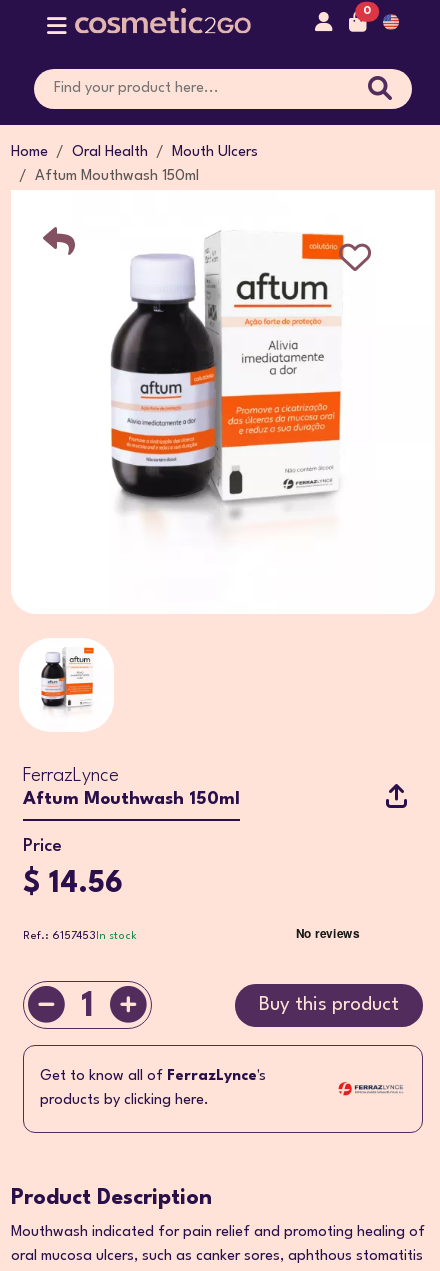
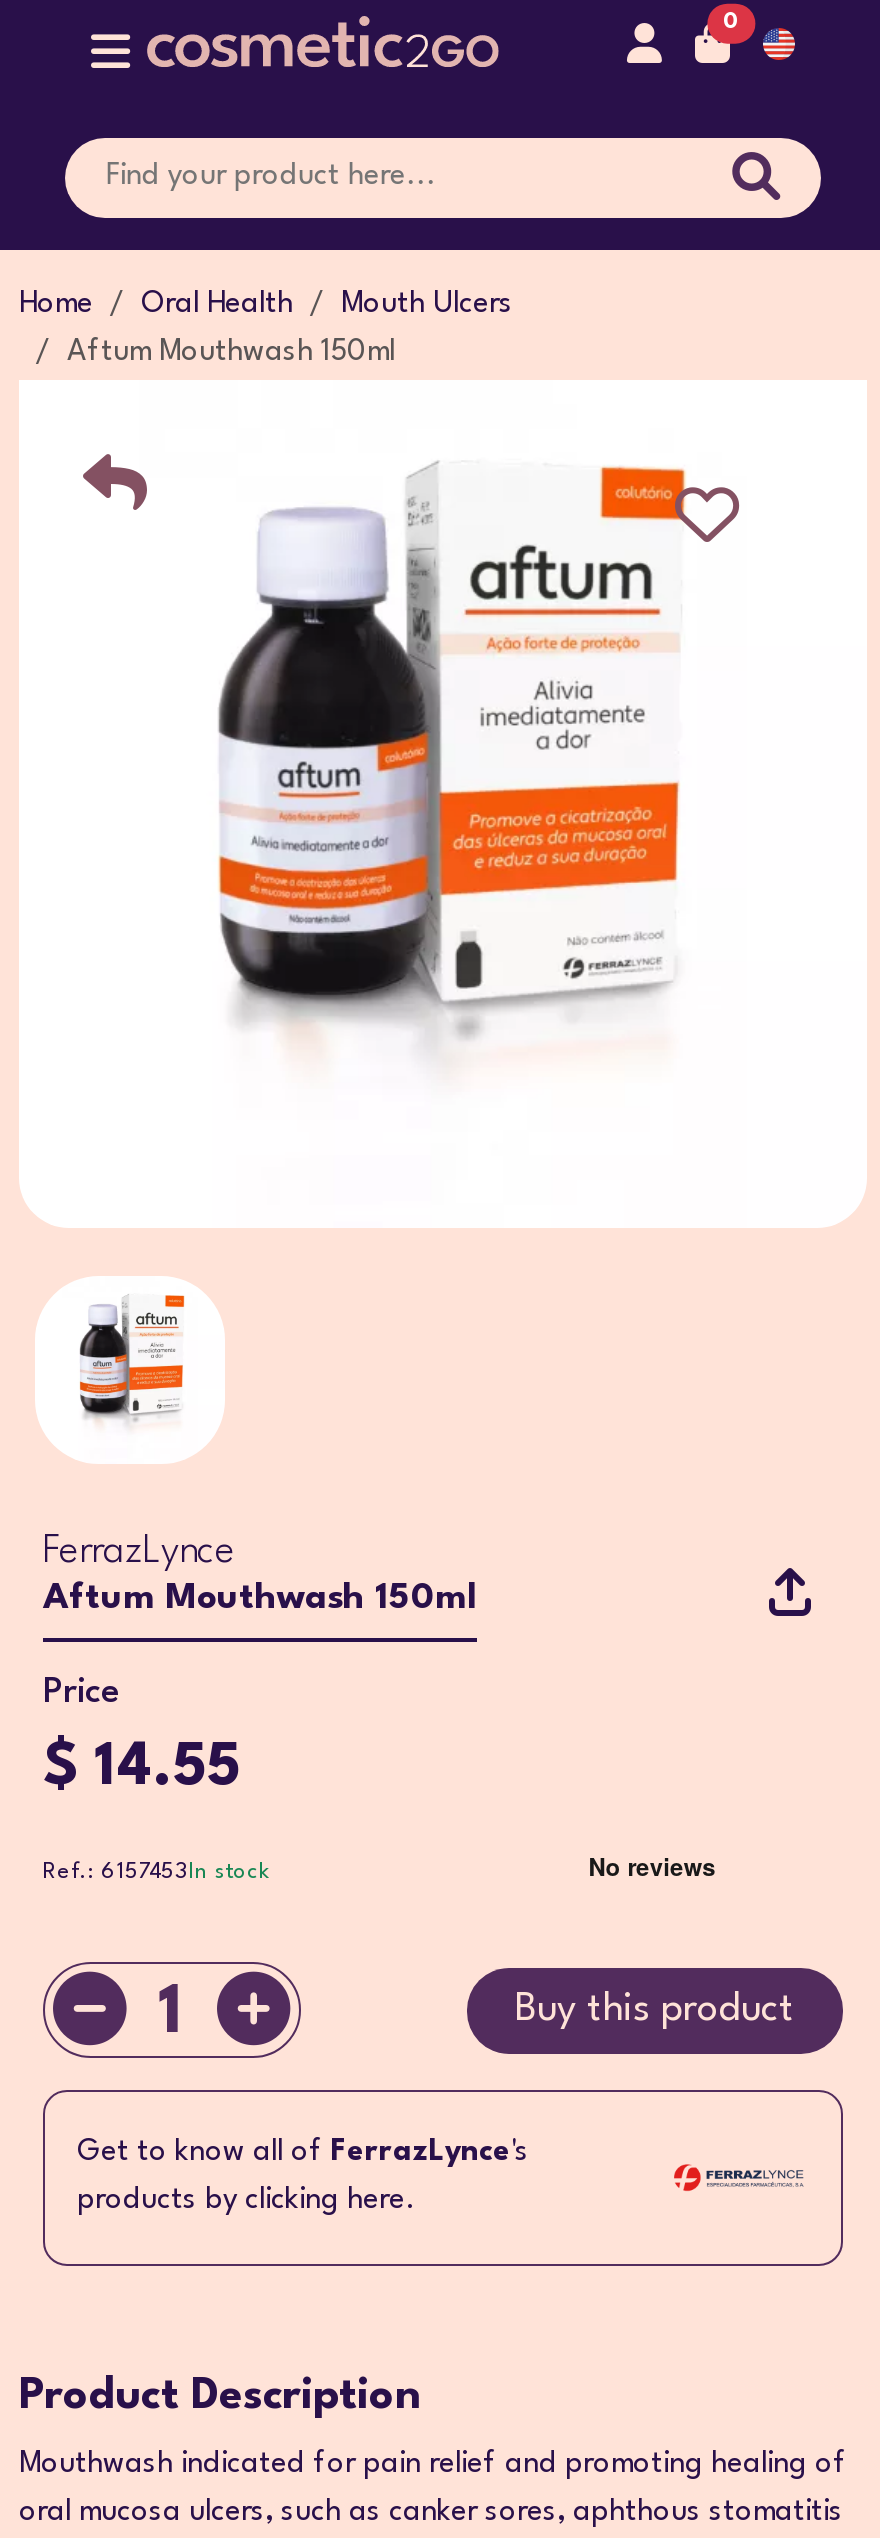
- $ 14.56
+ $ 14.55
